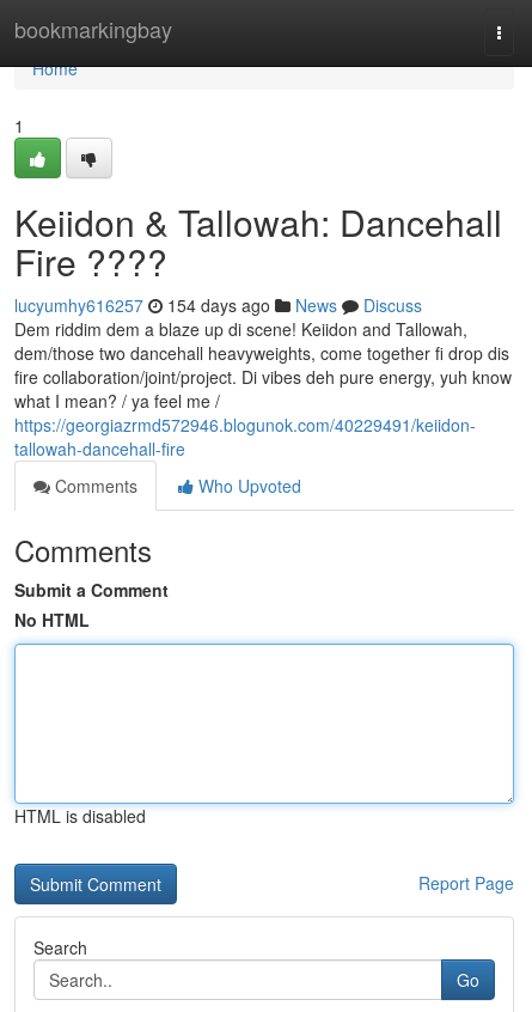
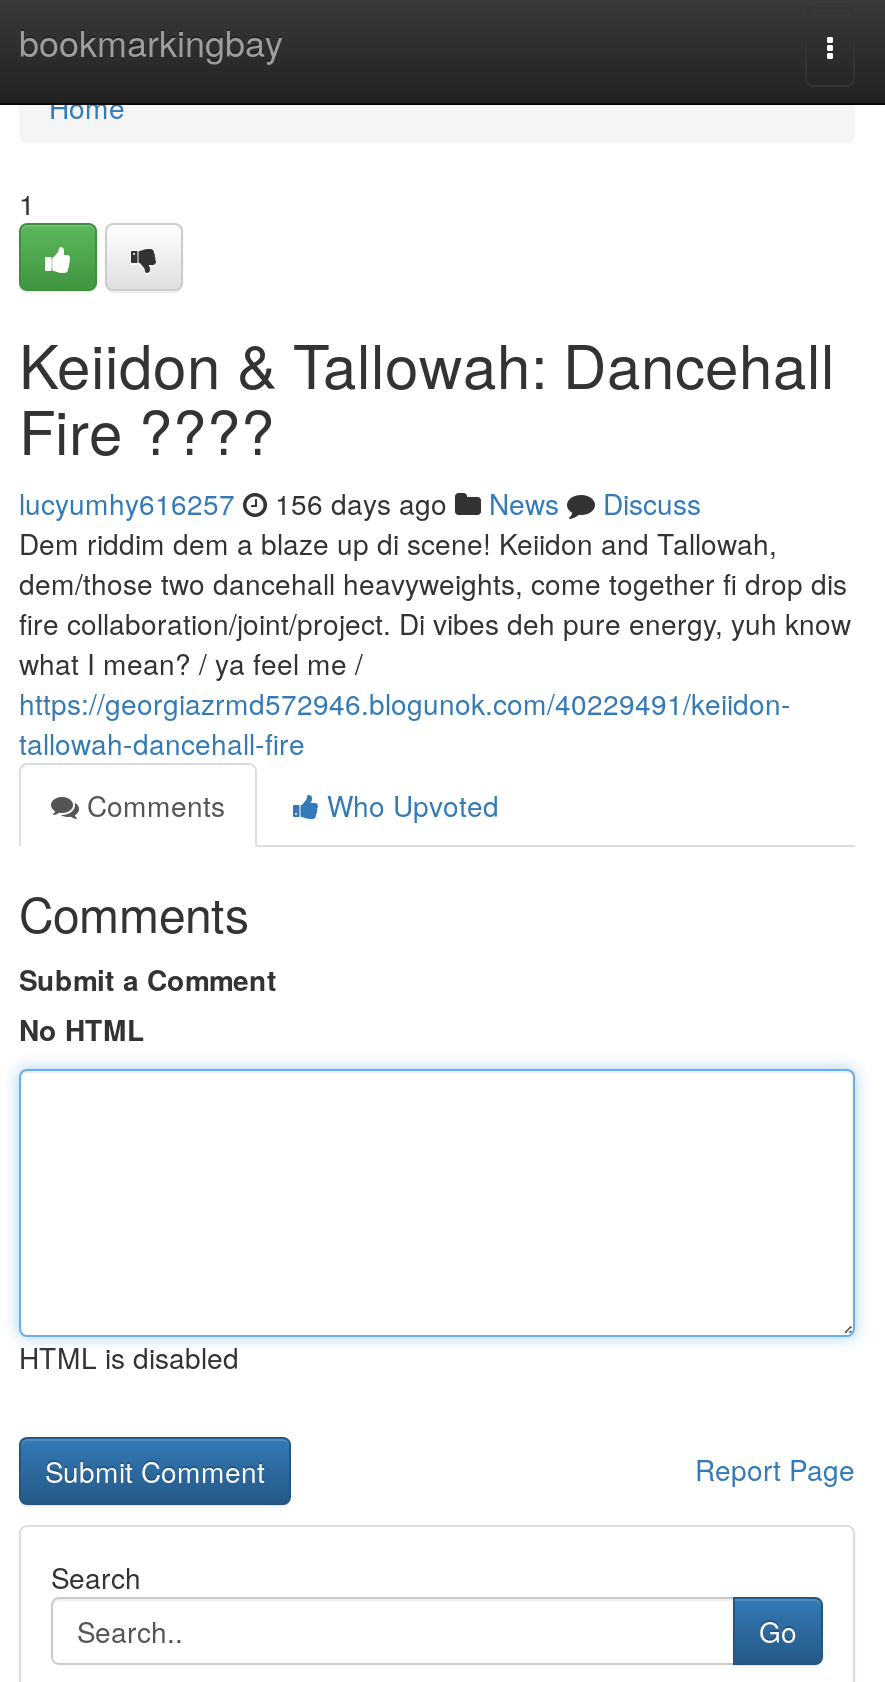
- lucyumhy616257 154 days ago News Discuss
+ lucyumhy616257 156 days ago News Discuss
